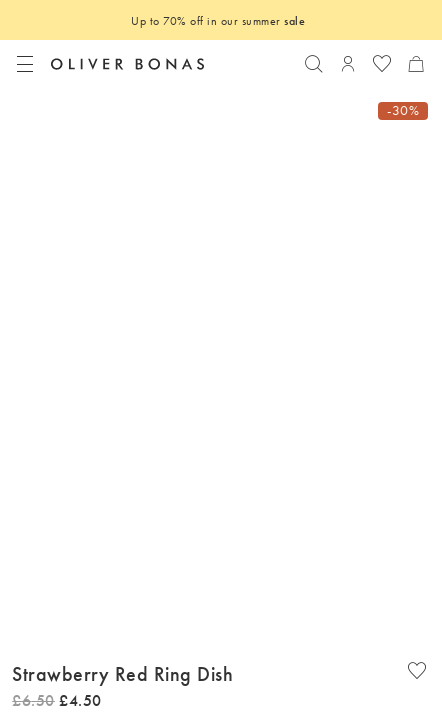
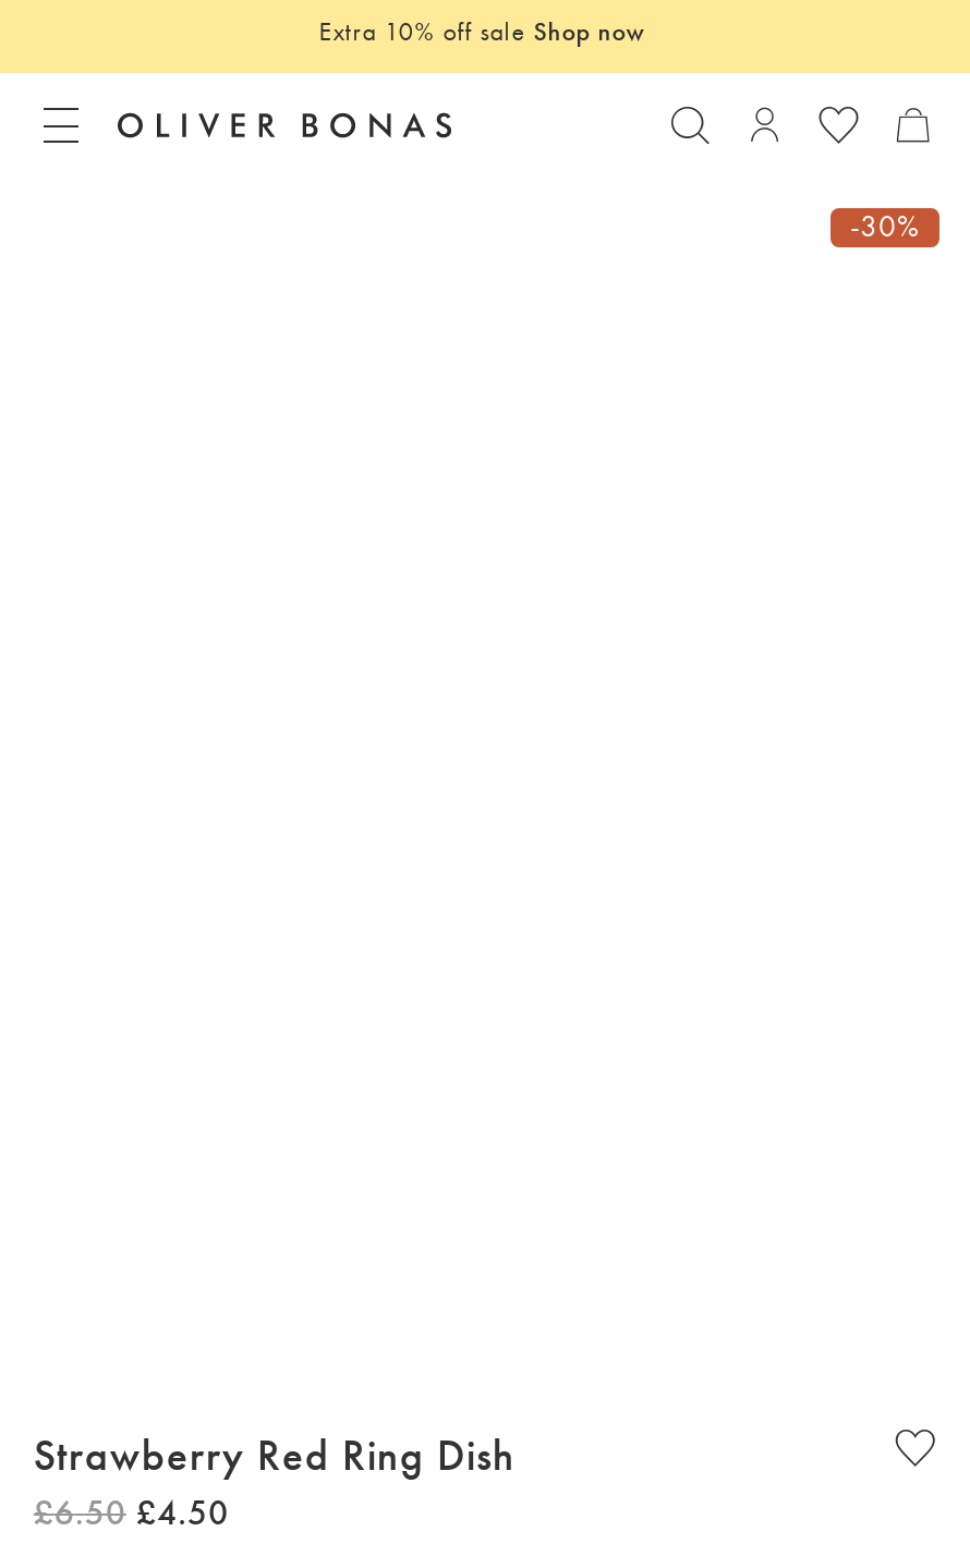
- Up to 70% off in our summer sale
+ Extra 10% off sale Shop now
